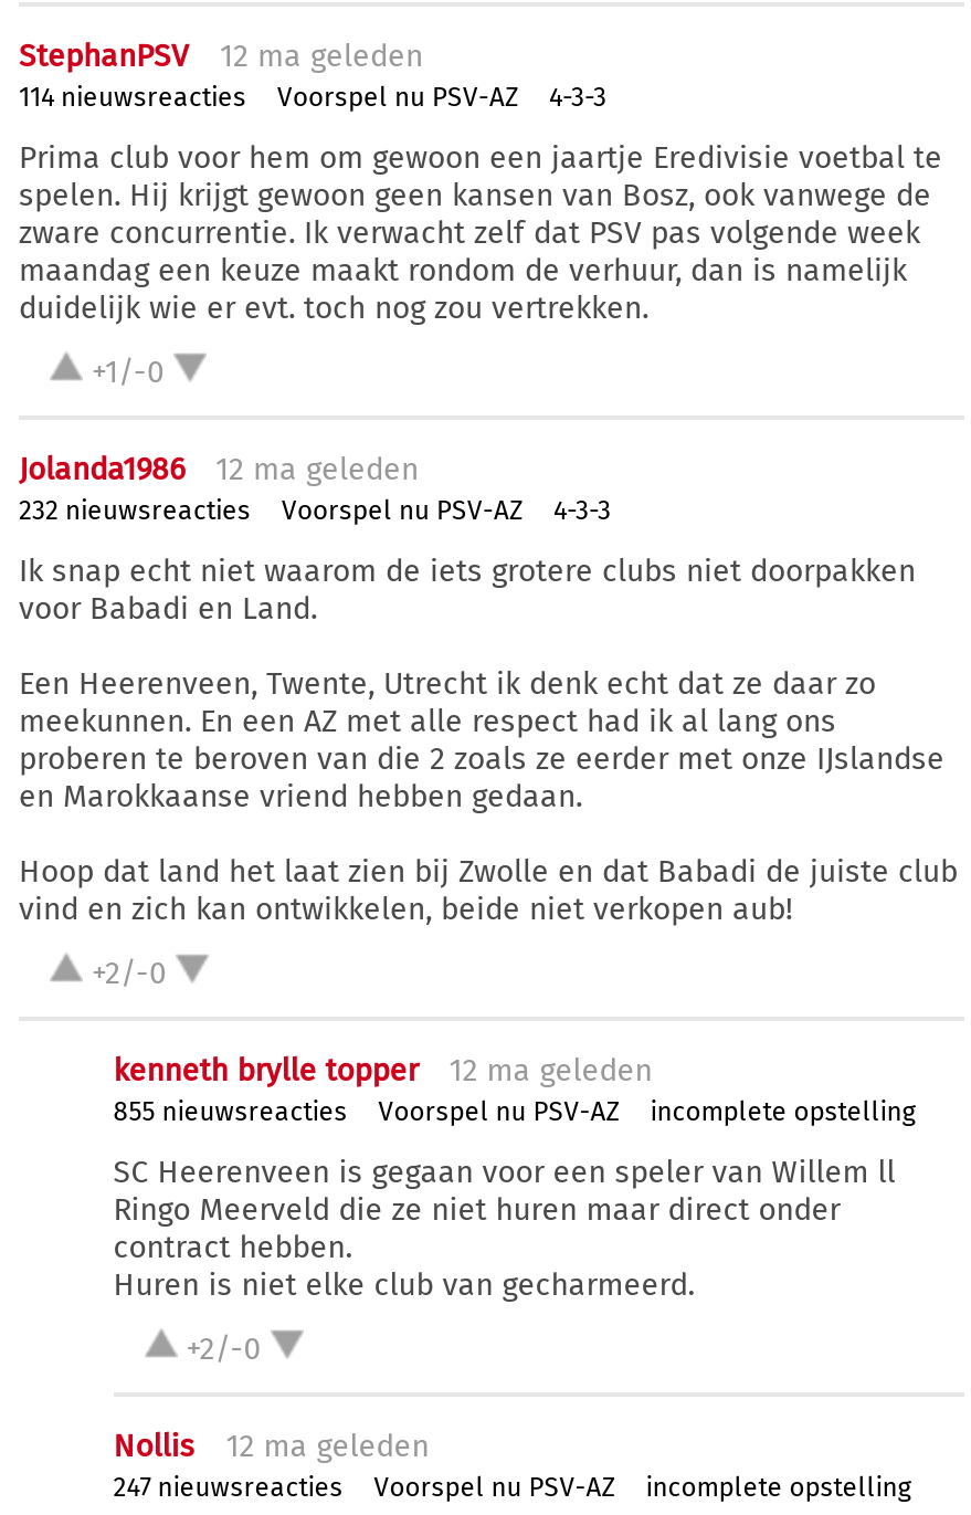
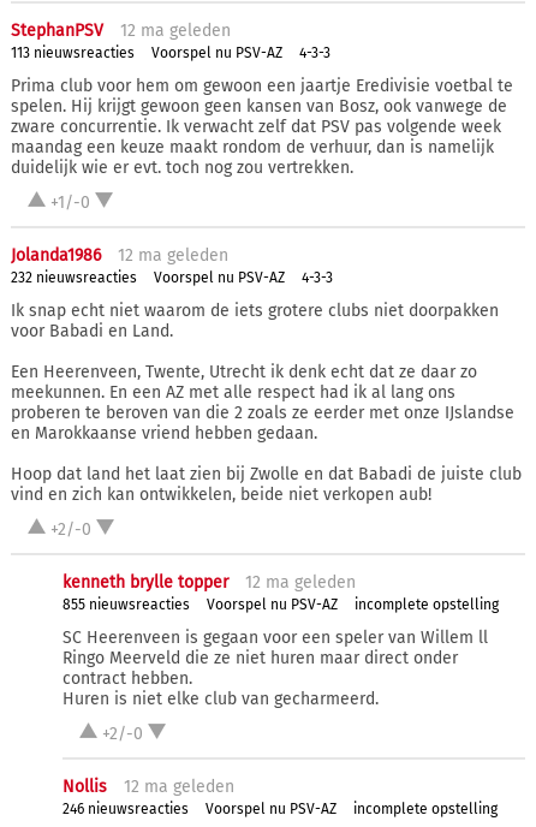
- 114 nieuwsreacties
+ 113 nieuwsreacties

- 247 nieuwsreacties
+ 246 nieuwsreacties
